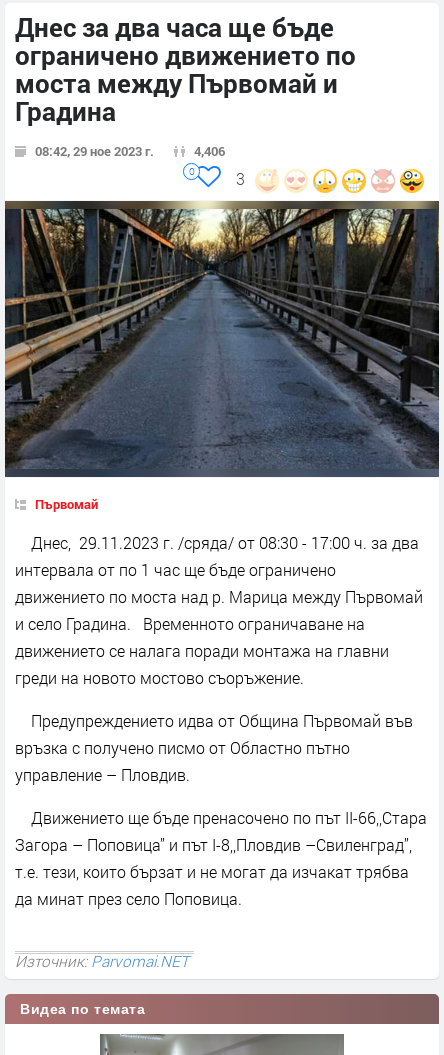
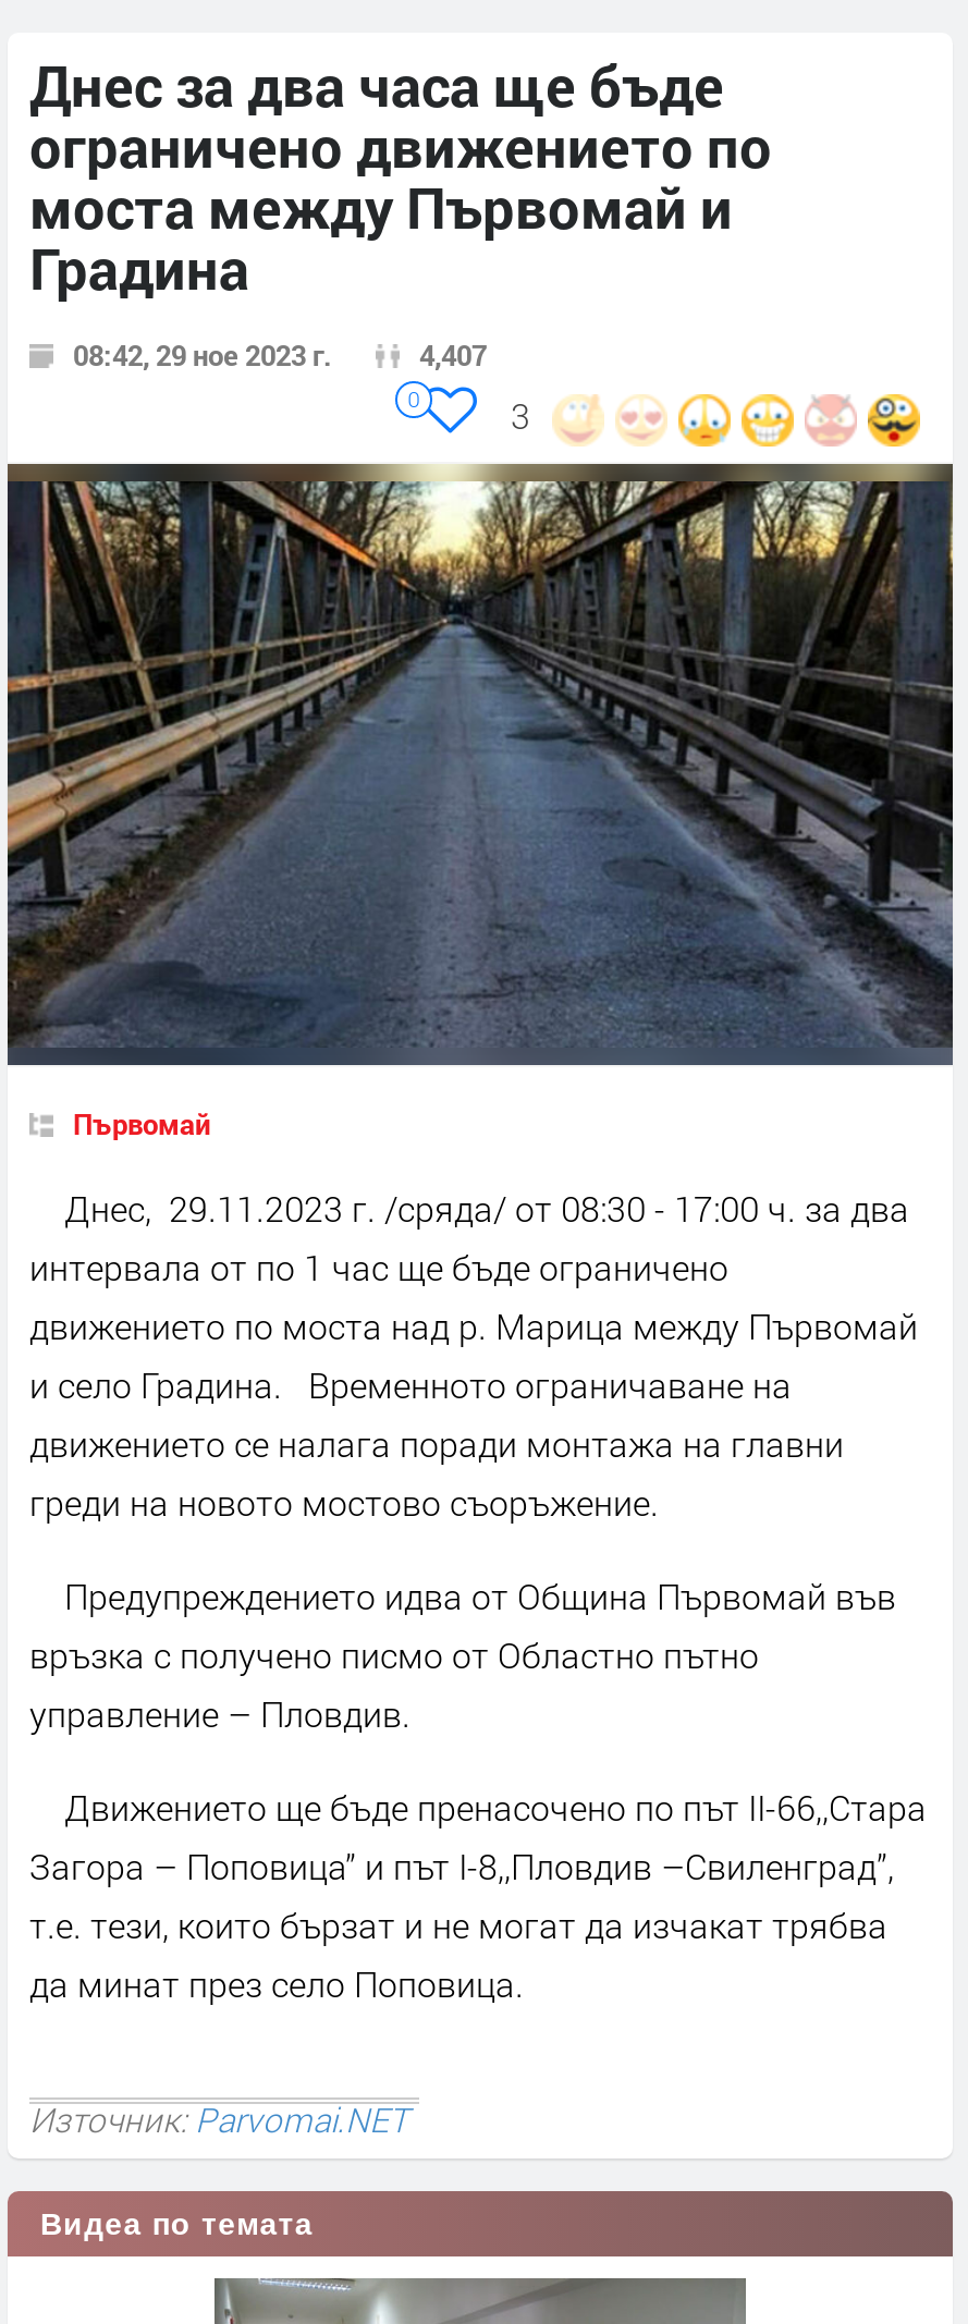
- 4,406
+ 4,407
